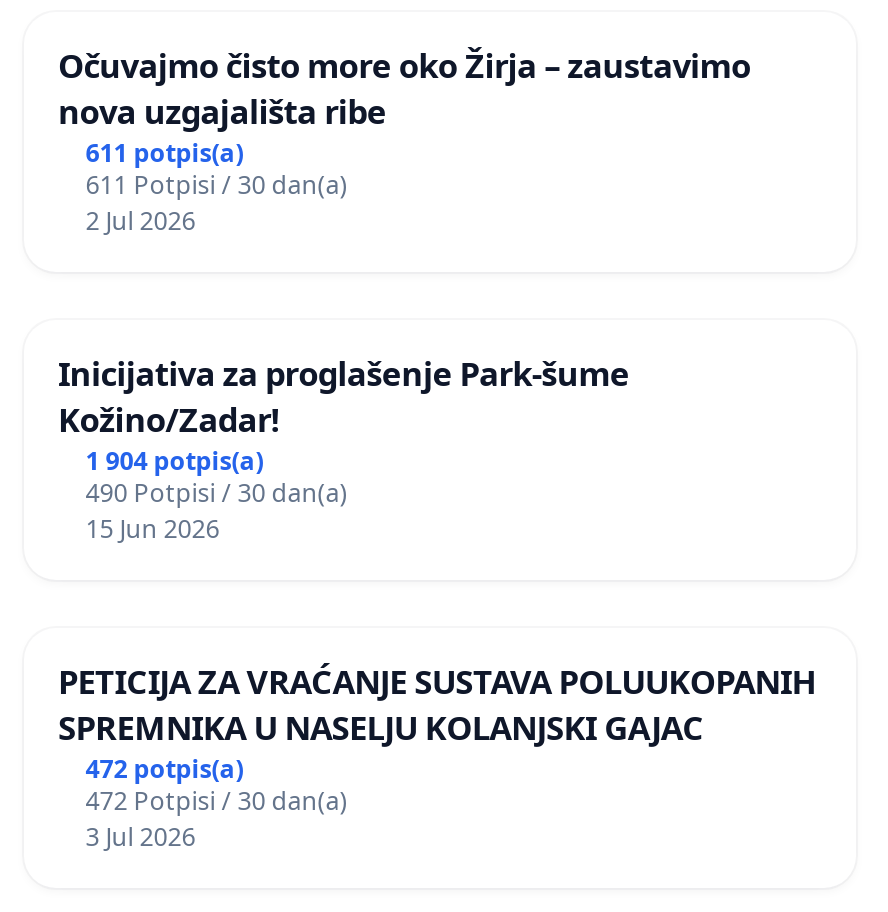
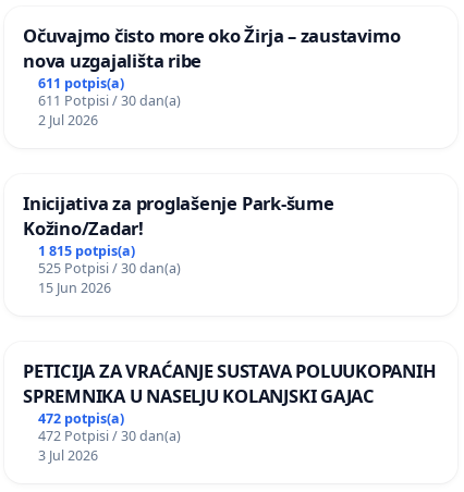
- 1 904 potpis(a)
+ 1 815 potpis(a)

- 490 Potpisi / 30 dan(a)
+ 525 Potpisi / 30 dan(a)
